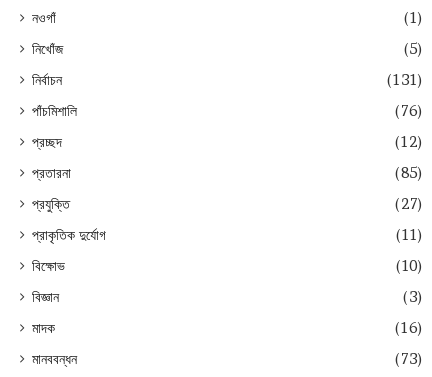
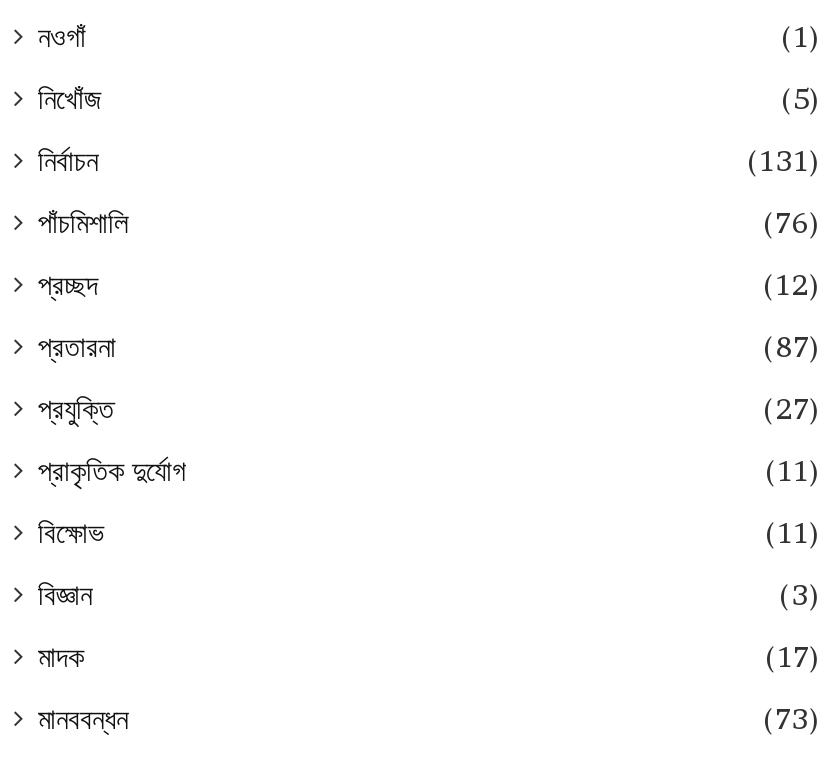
- (85)
+ (87)

- (10)
+ (11)

- (16)
+ (17)
